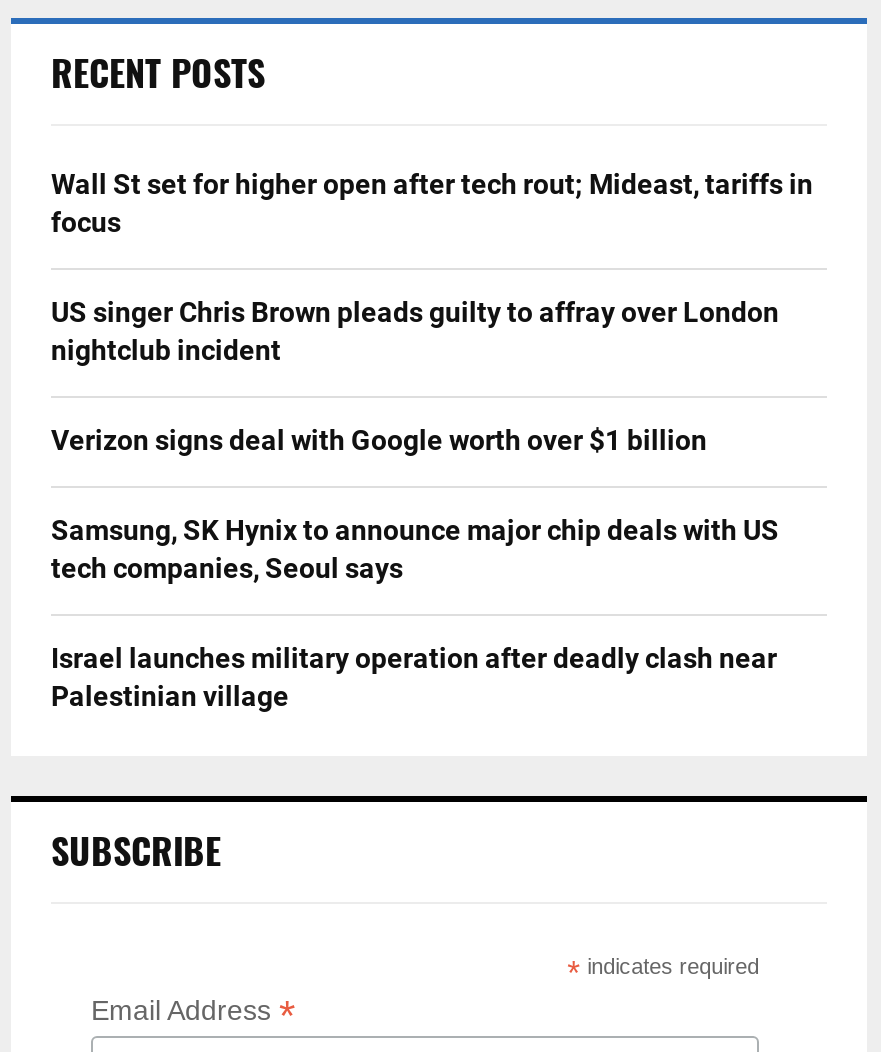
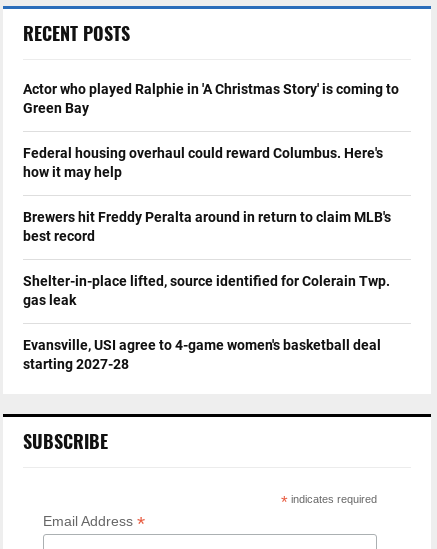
- Wall St set for higher open after tech rout; Mideast, tariffs in
- focus
+ Actor who played Ralphie in 'A Christmas Story' is coming to
+ Green Bay

- US singer Chris Brown pleads guilty to affray over London
- nightclub incident
+ Federal housing overhaul could reward Columbus. Here's
+ how it may help

- Verizon signs deal with Google worth over $1 billion
+ Brewers hit Freddy Peralta around in return to claim MLB's
+ best record

- Samsung, SK Hynix to announce major chip deals with US
- tech companies, Seoul says
+ Shelter-in-place lifted, source identified for Colerain Twp.
+ gas leak

- Israel launches military operation after deadly clash near
- Palestinian village
+ Evansville, USI agree to 4-game women's basketball deal
+ starting 2027-28
